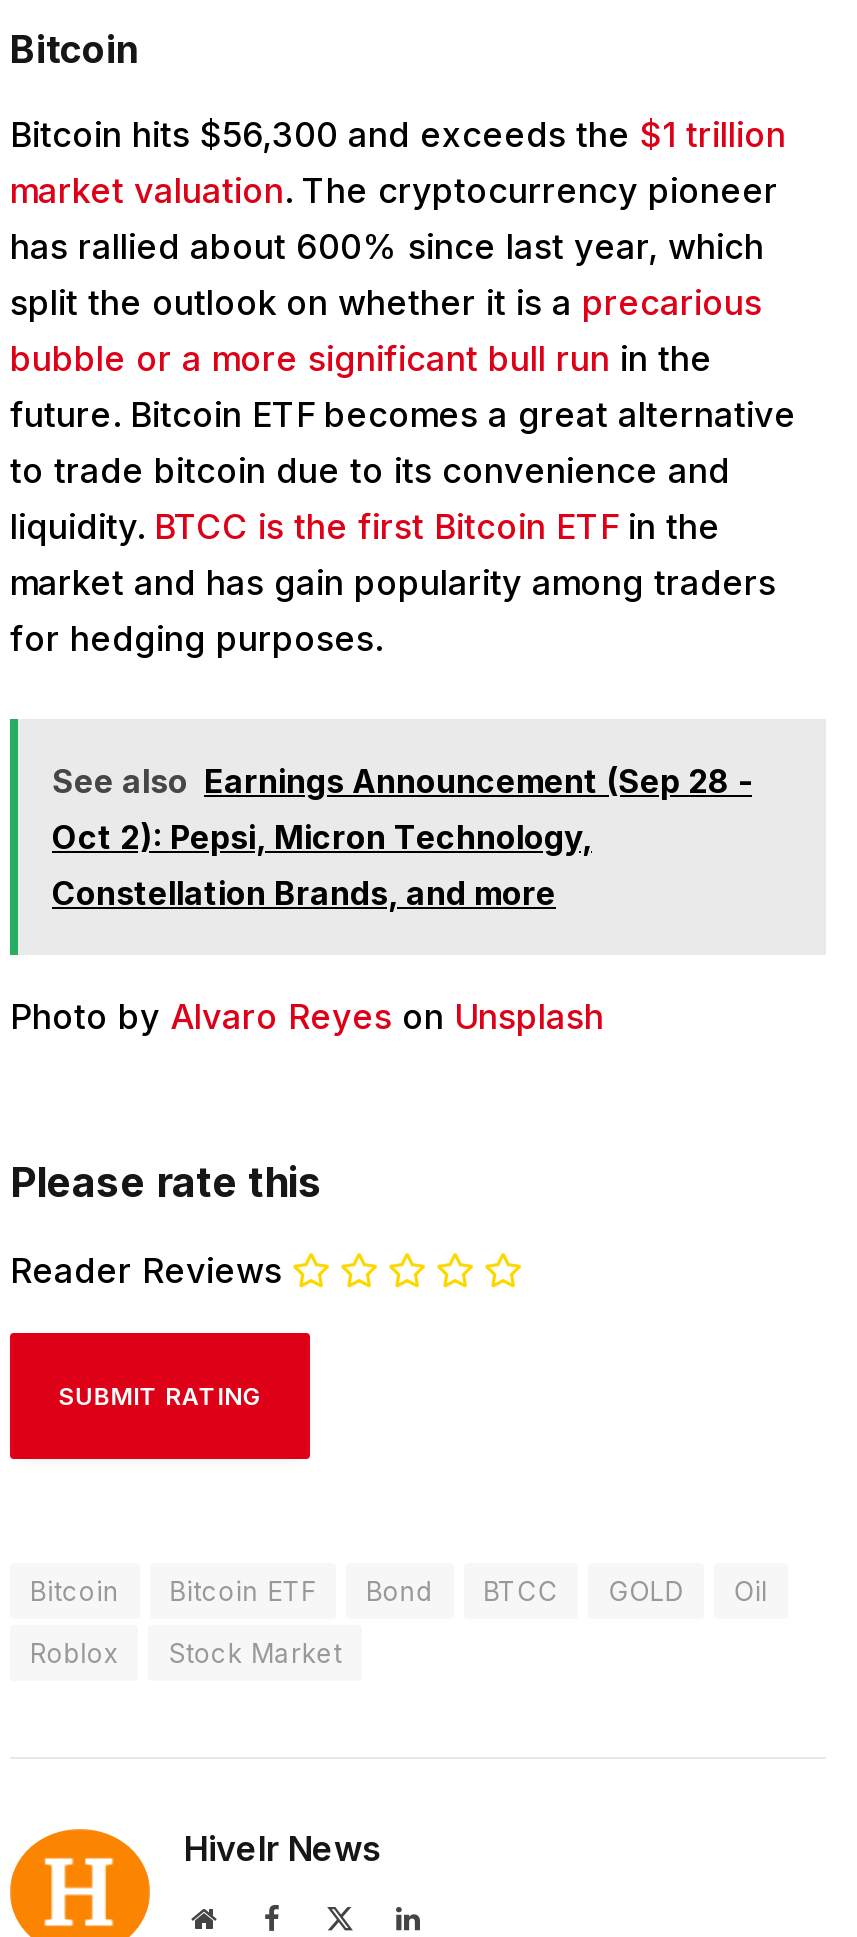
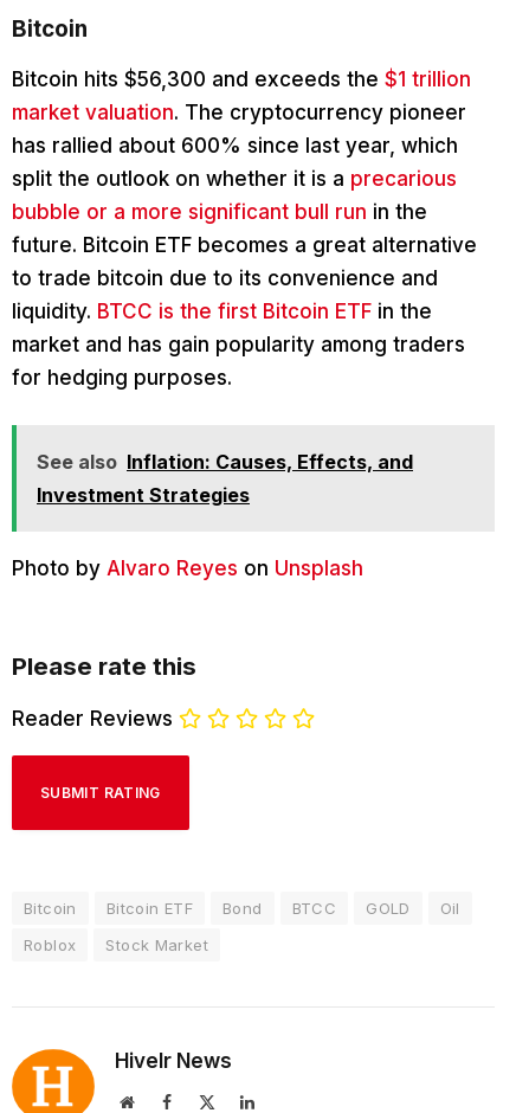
- See also Earnings Announcement (Sep 28 -
- Oct 2): Pepsi, Micron Technology,
- Constellation Brands, and more
+ See also Inflation: Causes, Effects, and
+ Investment Strategies
